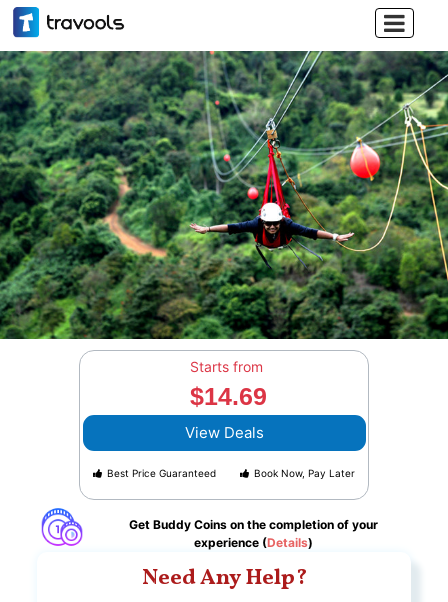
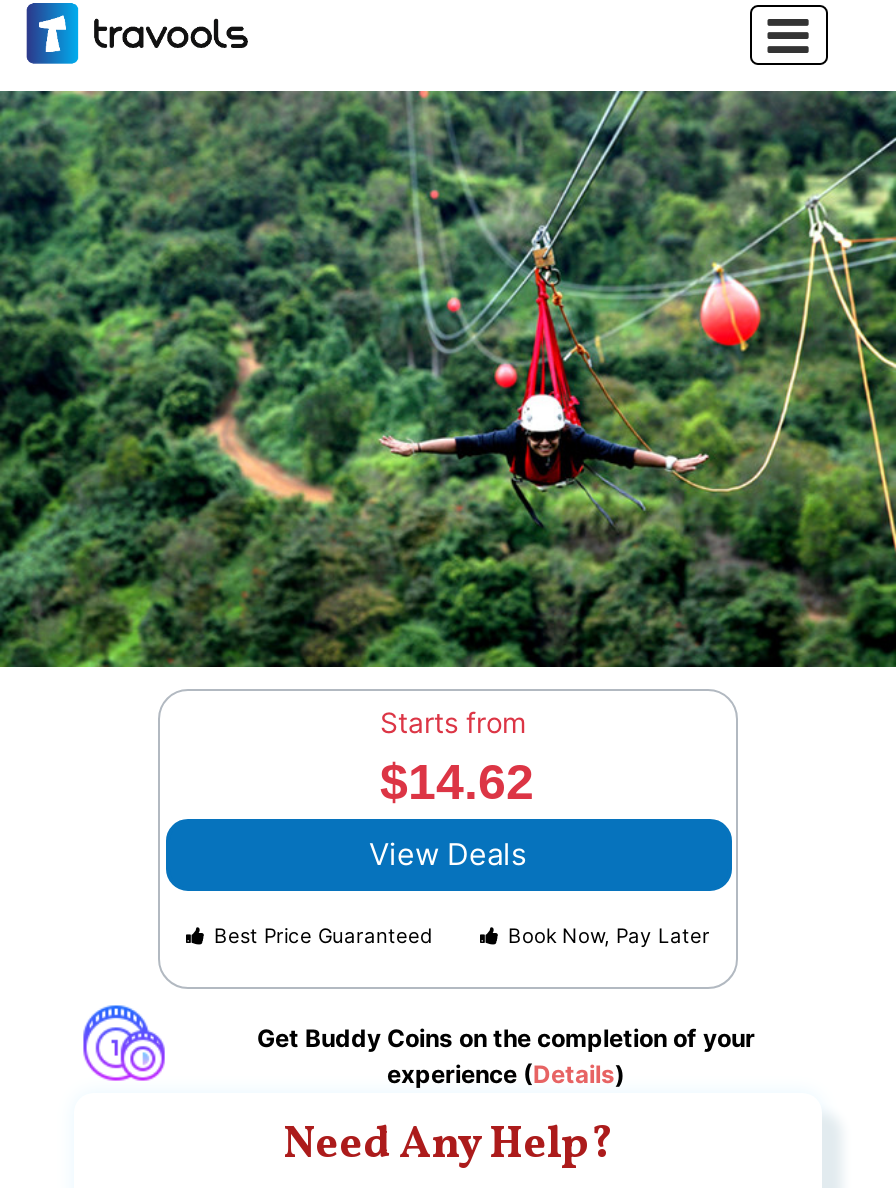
- $14.69
+ $14.62
